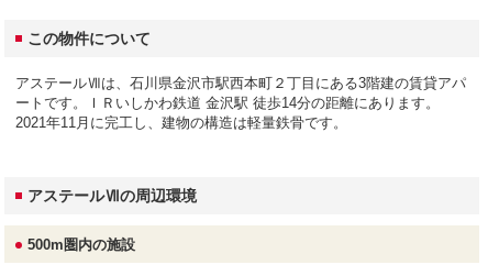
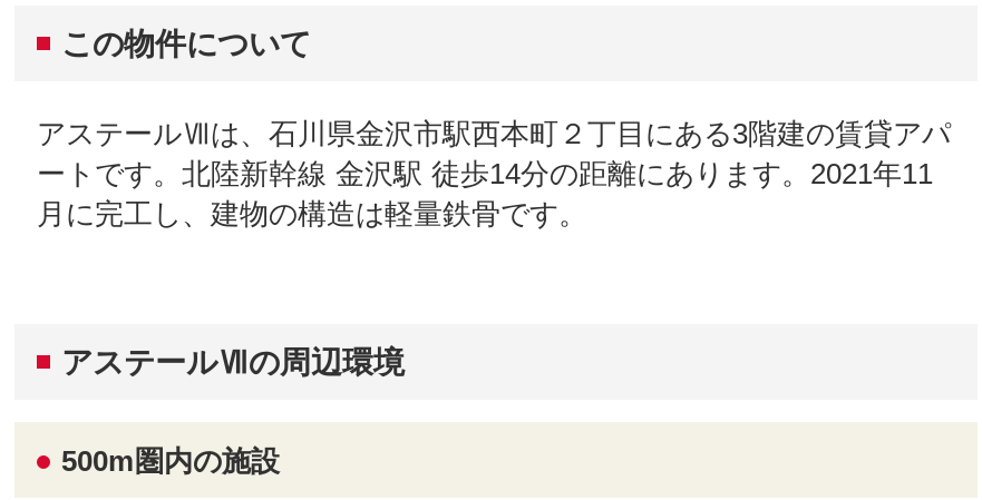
- ートです。ＩＲいしかわ鉄道 金沢駅 徒歩14分の距離にあります。
- 2021年11月に完工し、建物の構造は軽量鉄骨です。
+ ートです。北陸新幹線 金沢駅 徒歩14分の距離にあります。2021年11
+ 月に完工し、建物の構造は軽量鉄骨です。
